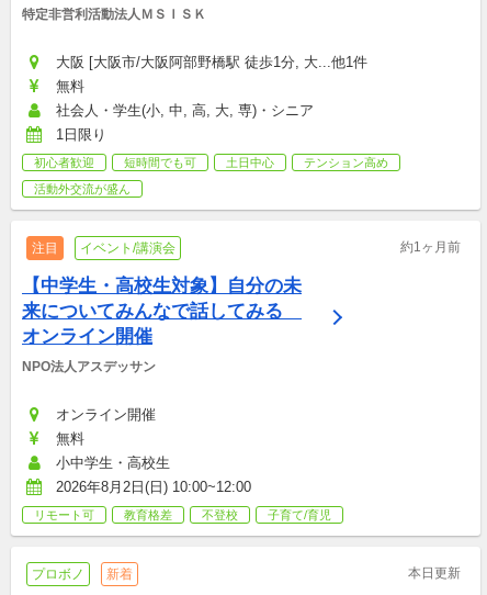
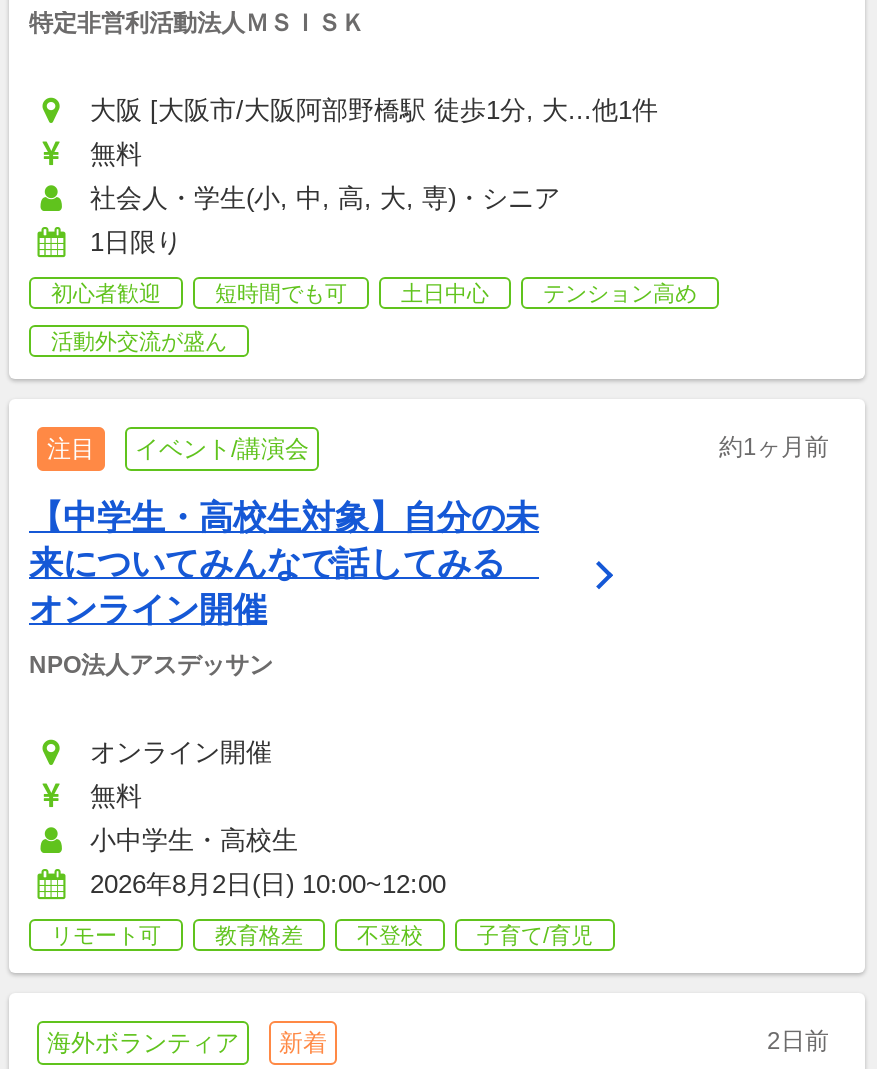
- プロボノ
+ 海外ボランティア

- 本日更新
+ 2日前
